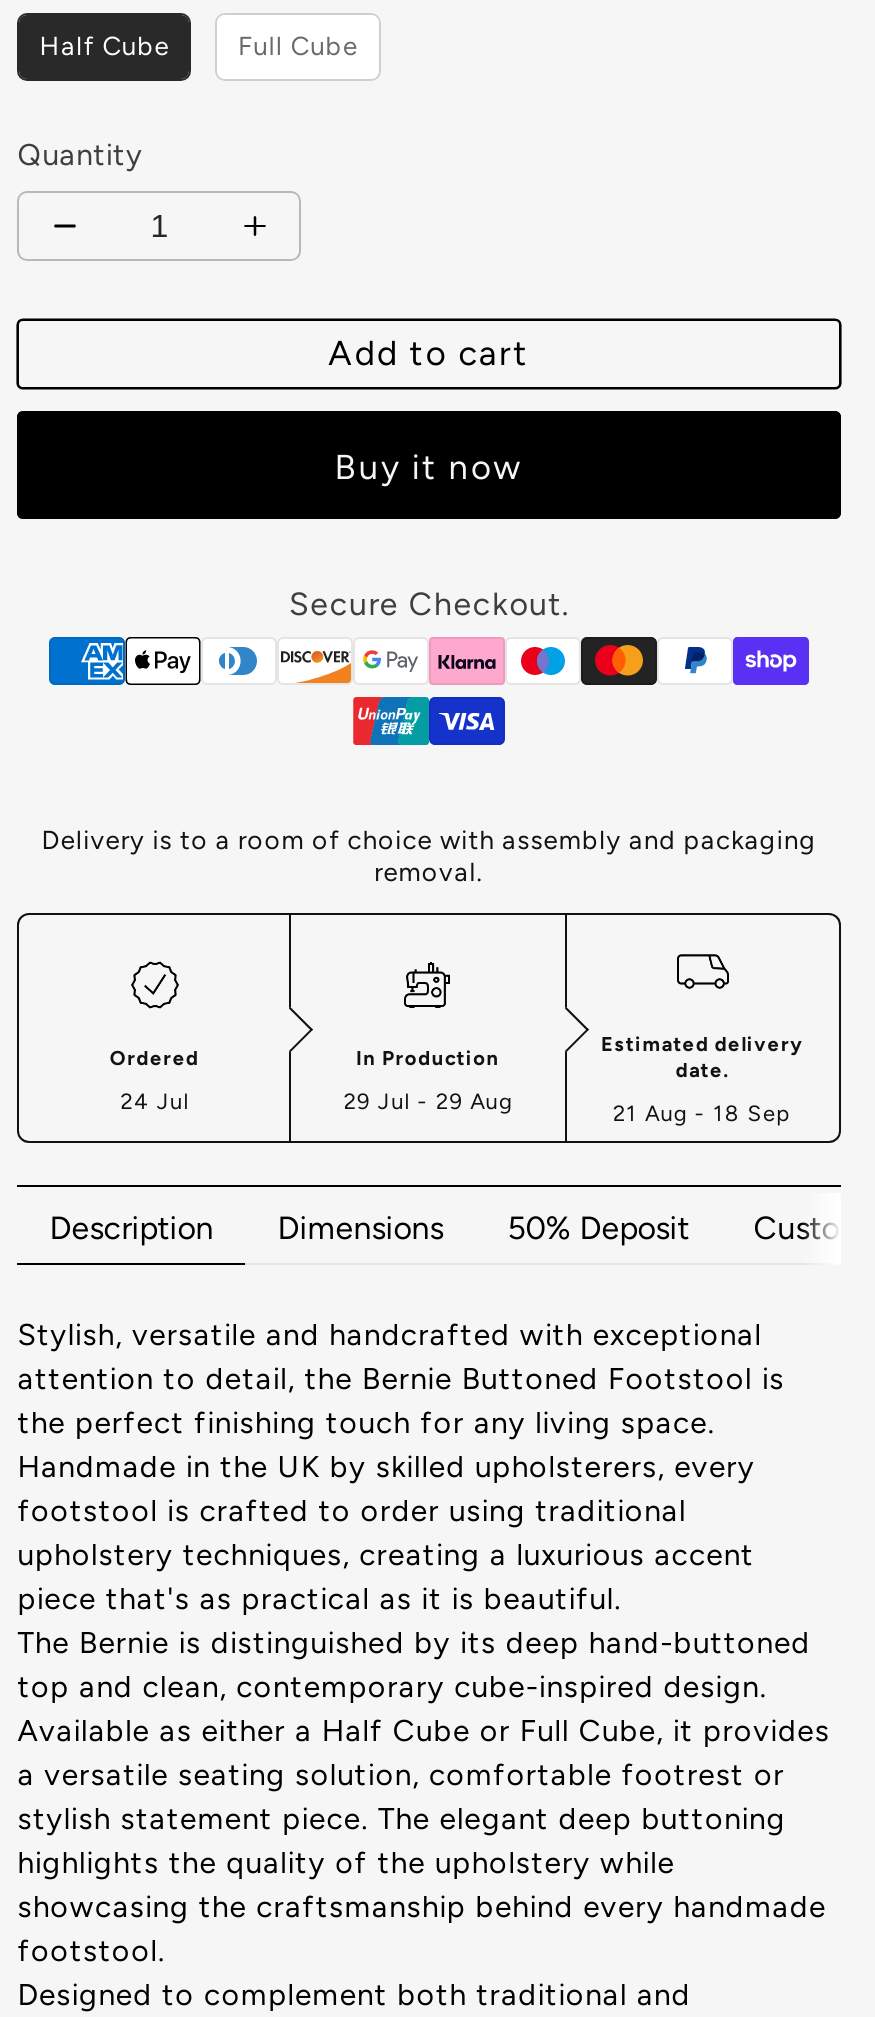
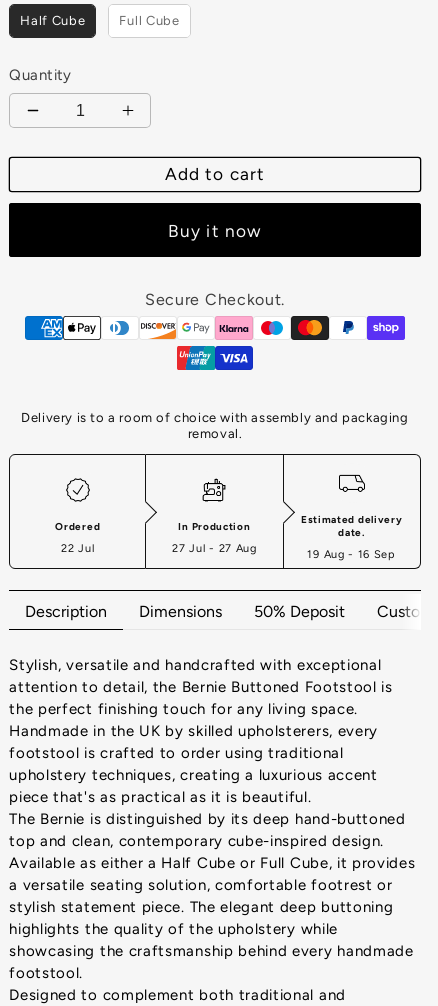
- 24 Jul
+ 22 Jul

- 29 Jul - 29 Aug
+ 27 Jul - 27 Aug

- 21 Aug - 18 Sep
+ 19 Aug - 16 Sep
